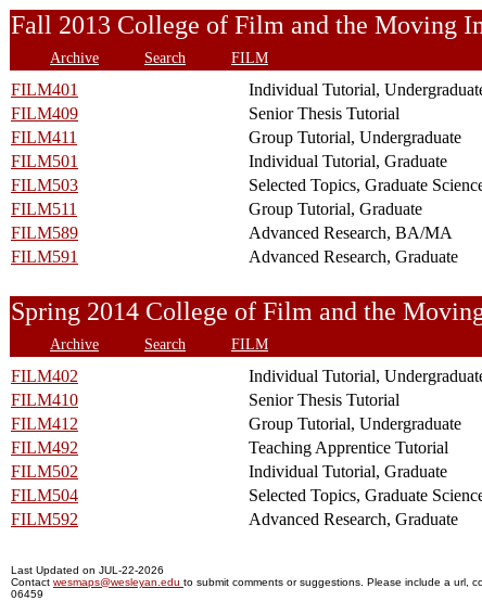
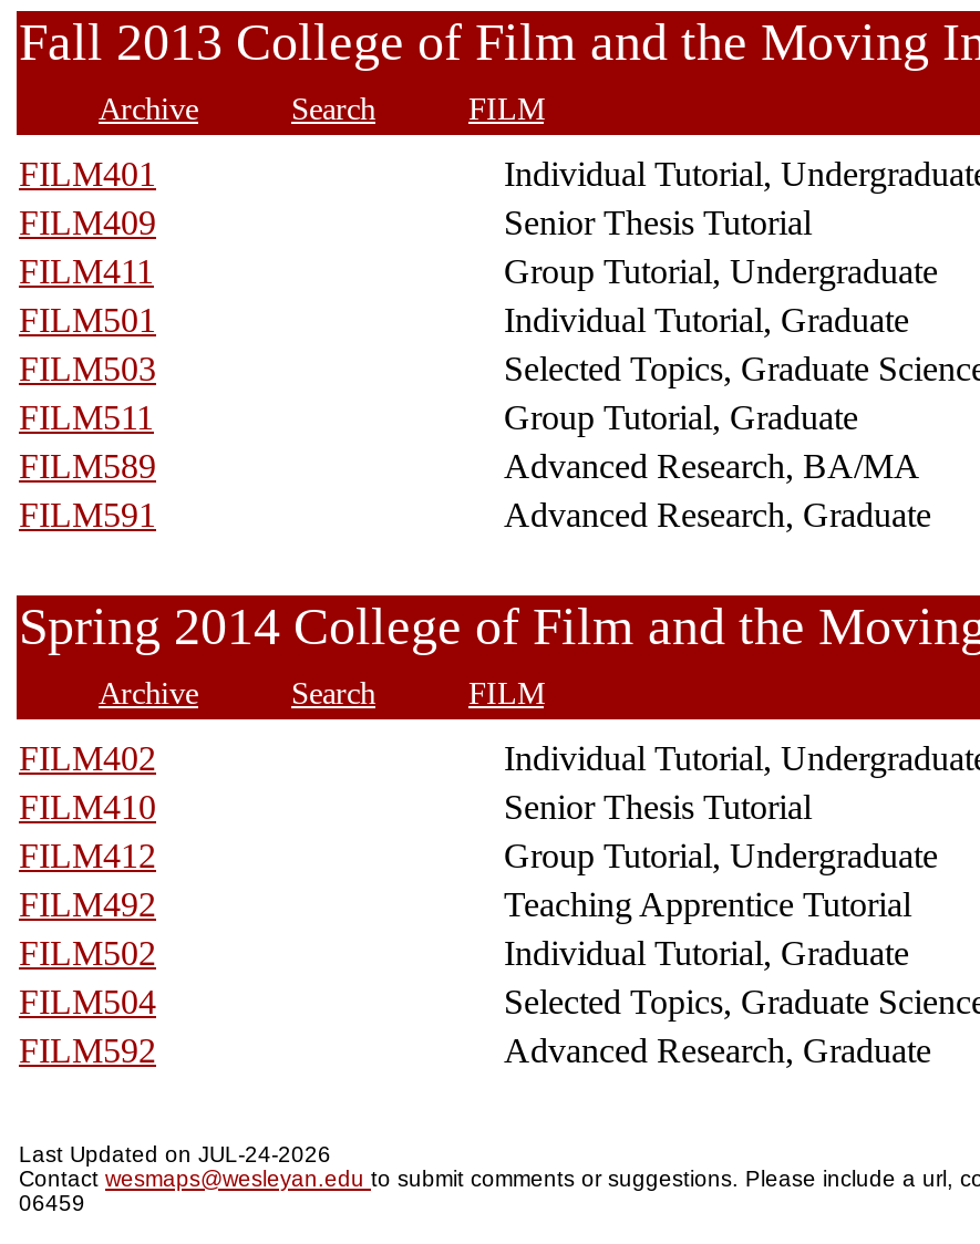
- Last Updated on JUL-22-2026
+ Last Updated on JUL-24-2026
